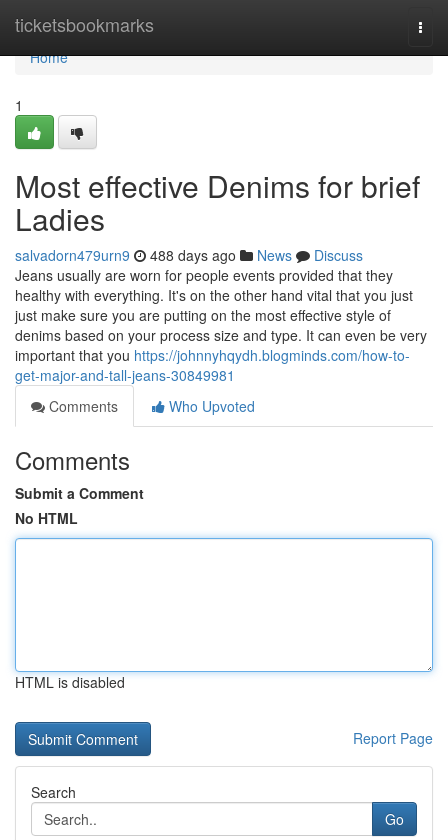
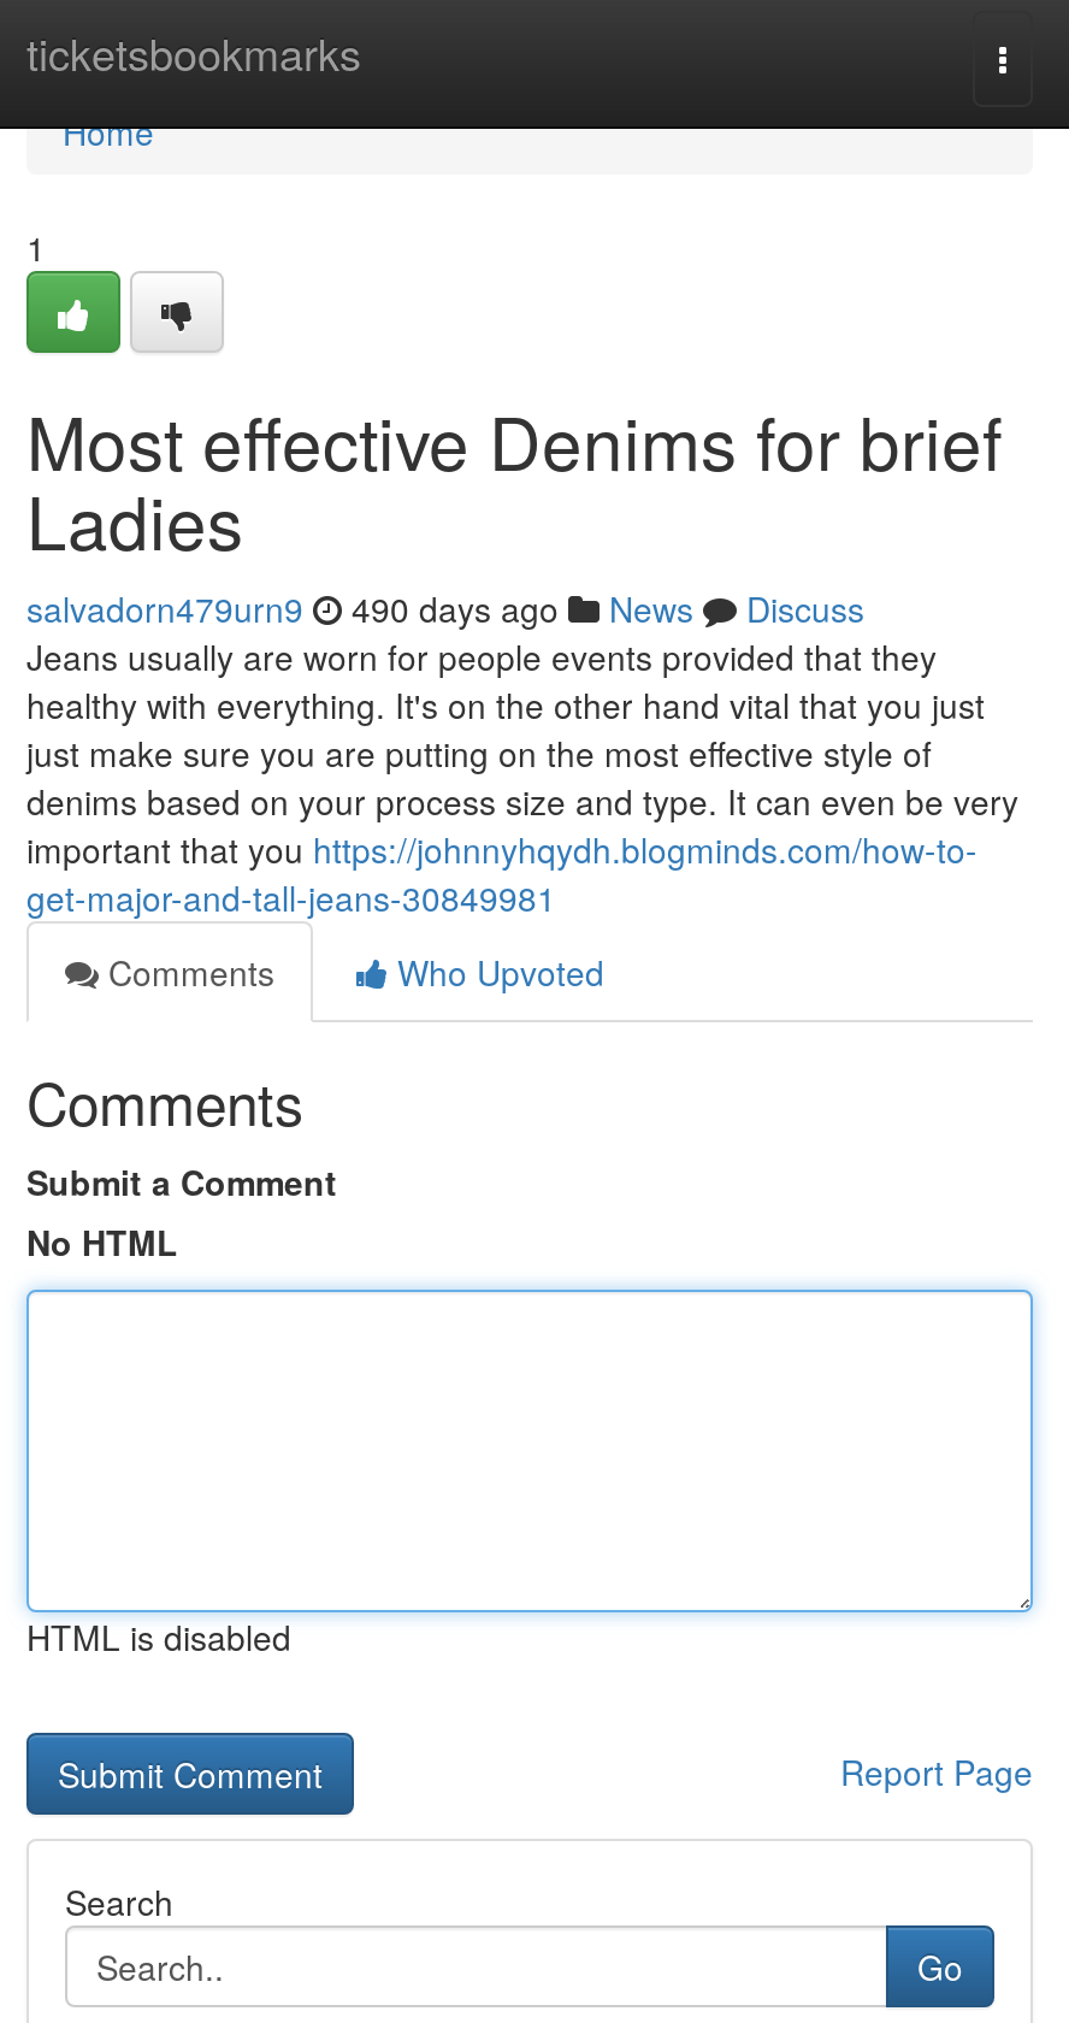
- salvadorn479urn9 488 days ago News Discuss
+ salvadorn479urn9 490 days ago News Discuss
